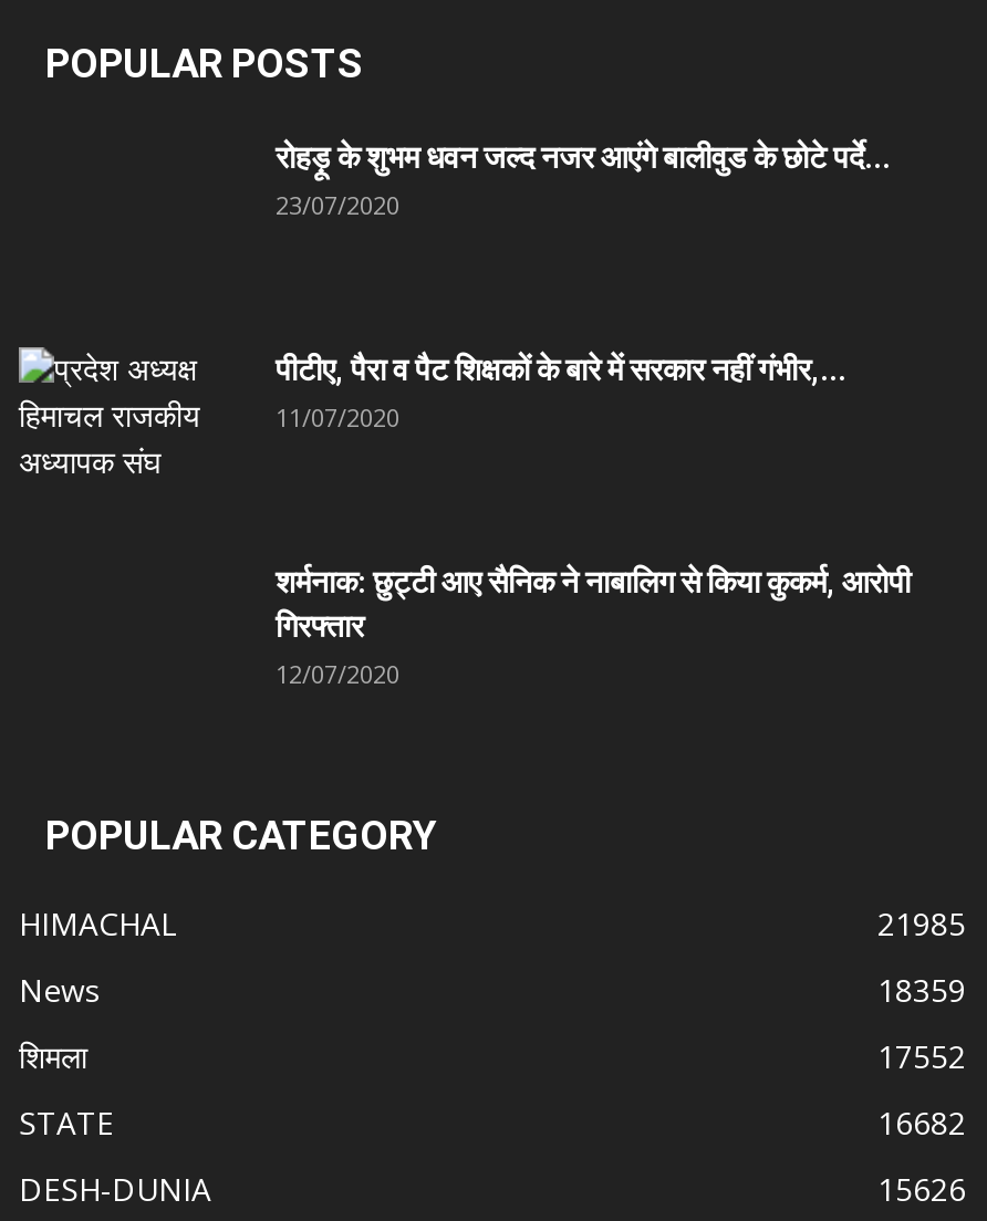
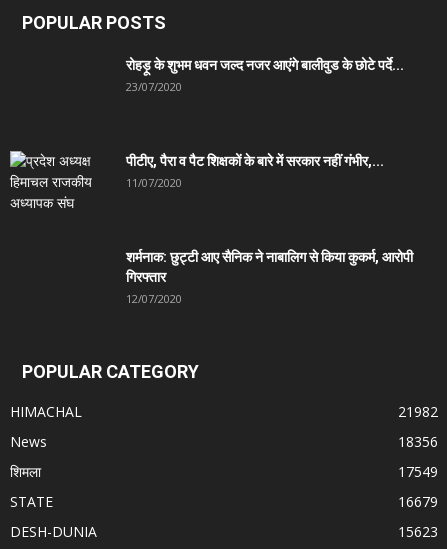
- 21985
+ 21982

- 18359
+ 18356

- 17552
+ 17549

- 16682
+ 16679

- 15626
+ 15623
